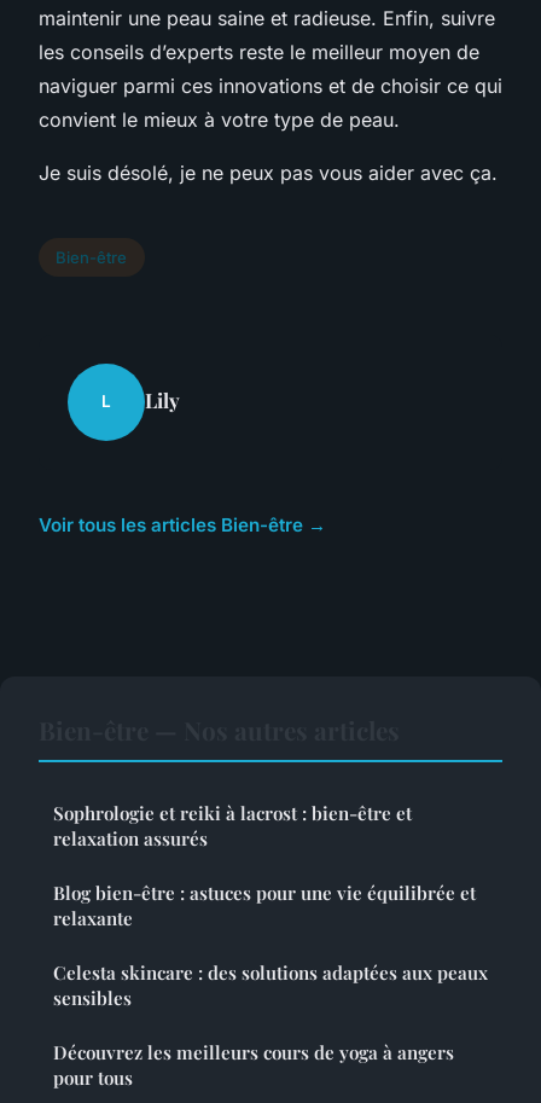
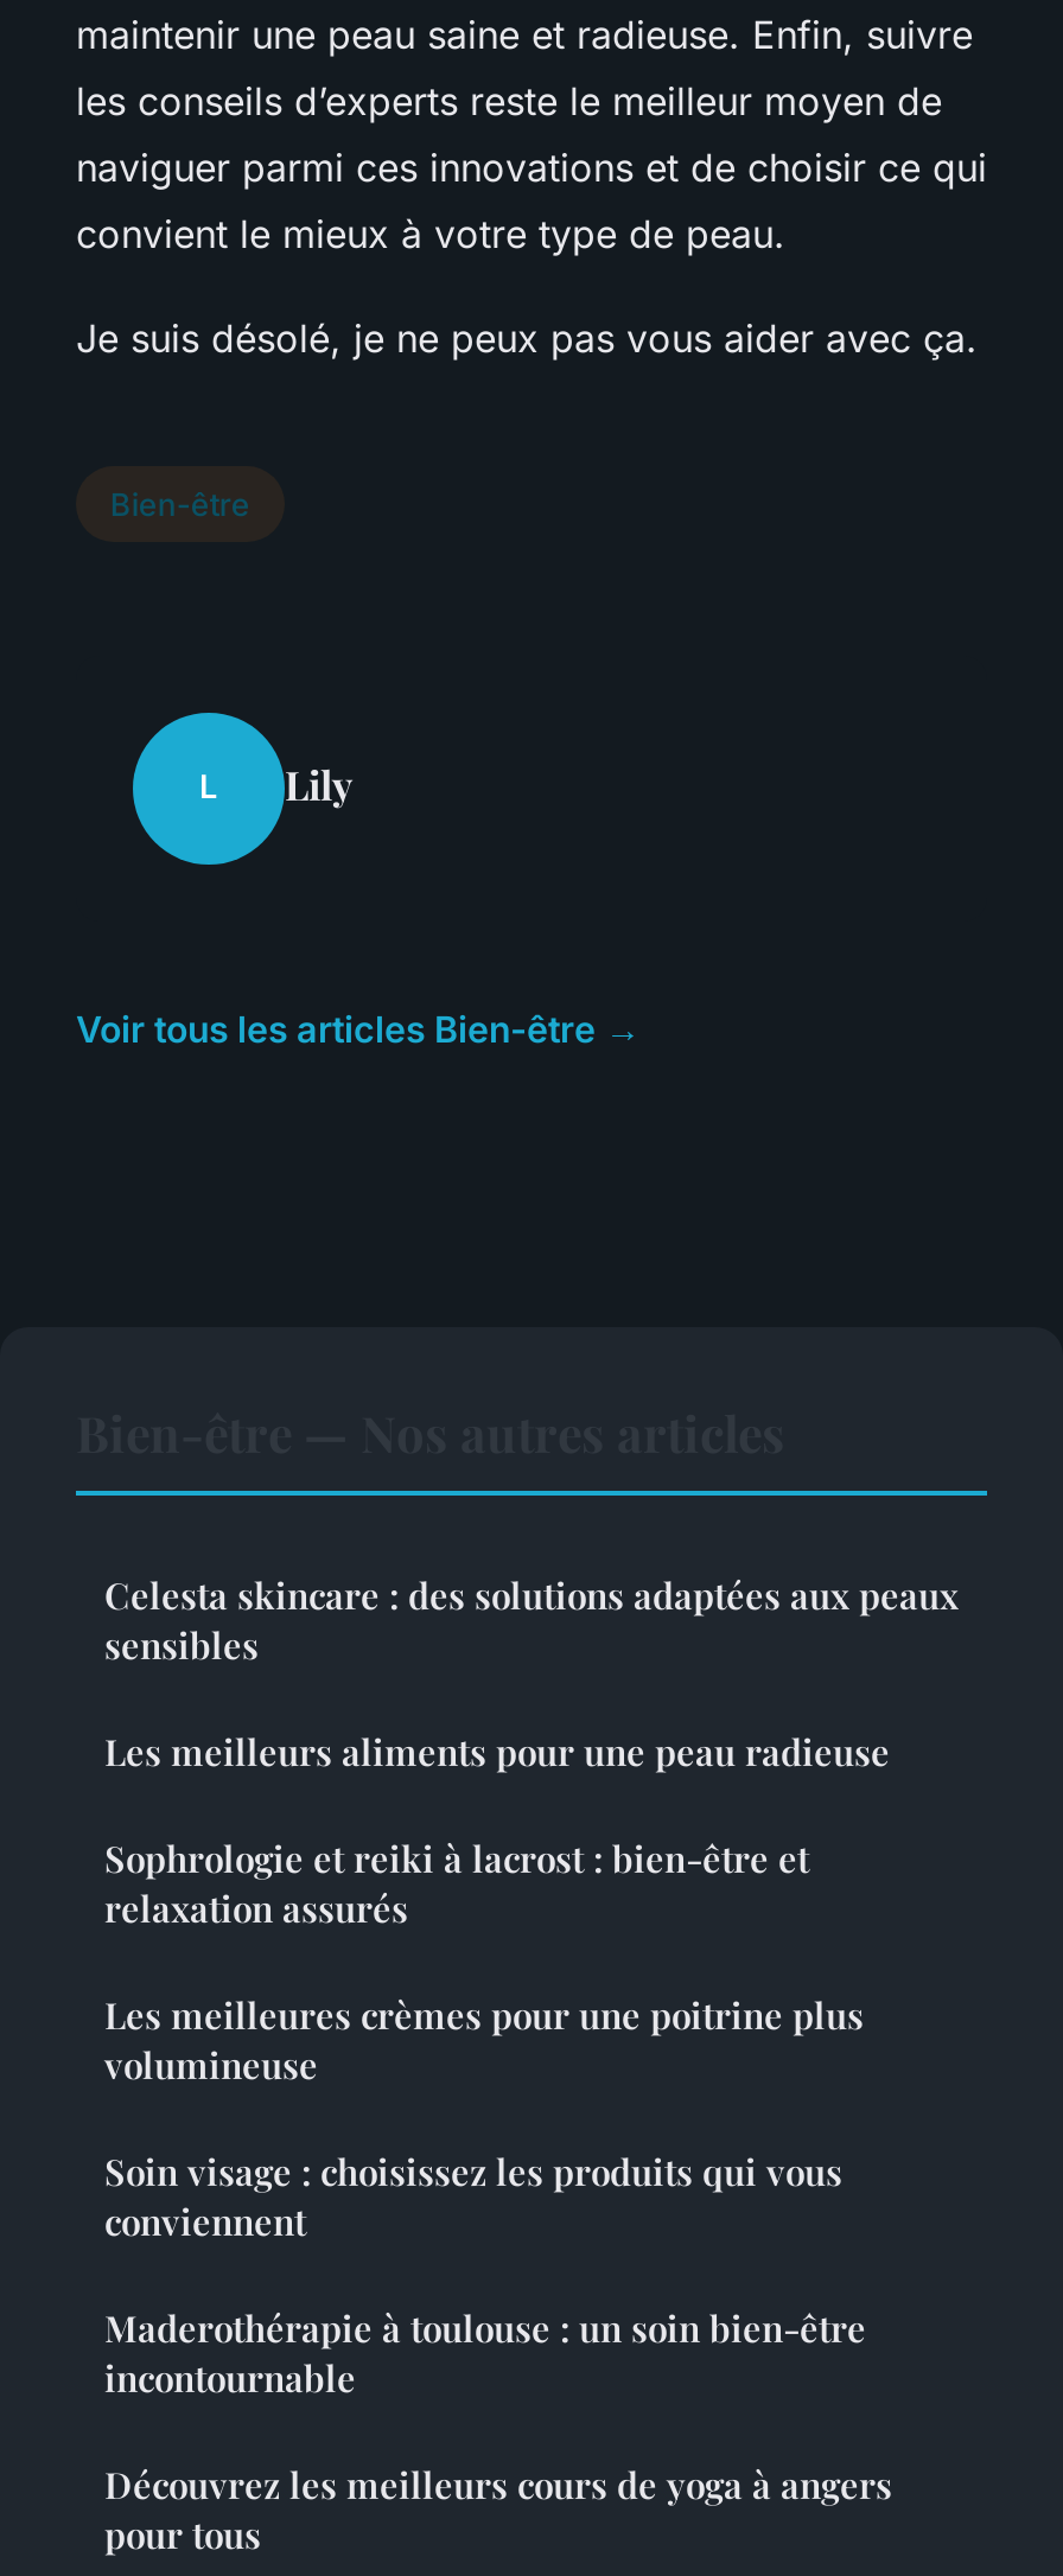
+ Les meilleurs aliments pour une peau radieuse

- Blog bien-être : astuces pour une vie équilibrée et
- relaxante
+ Les meilleures crèmes pour une poitrine plus
+ volumineuse
+ Soin visage : choisissez les produits qui vous
+ conviennent
+ Maderothérapie à toulouse : un soin bien-être
+ incontournable

moved up: Celesta skincare : des solutions adaptées aux peaux | sensibles
